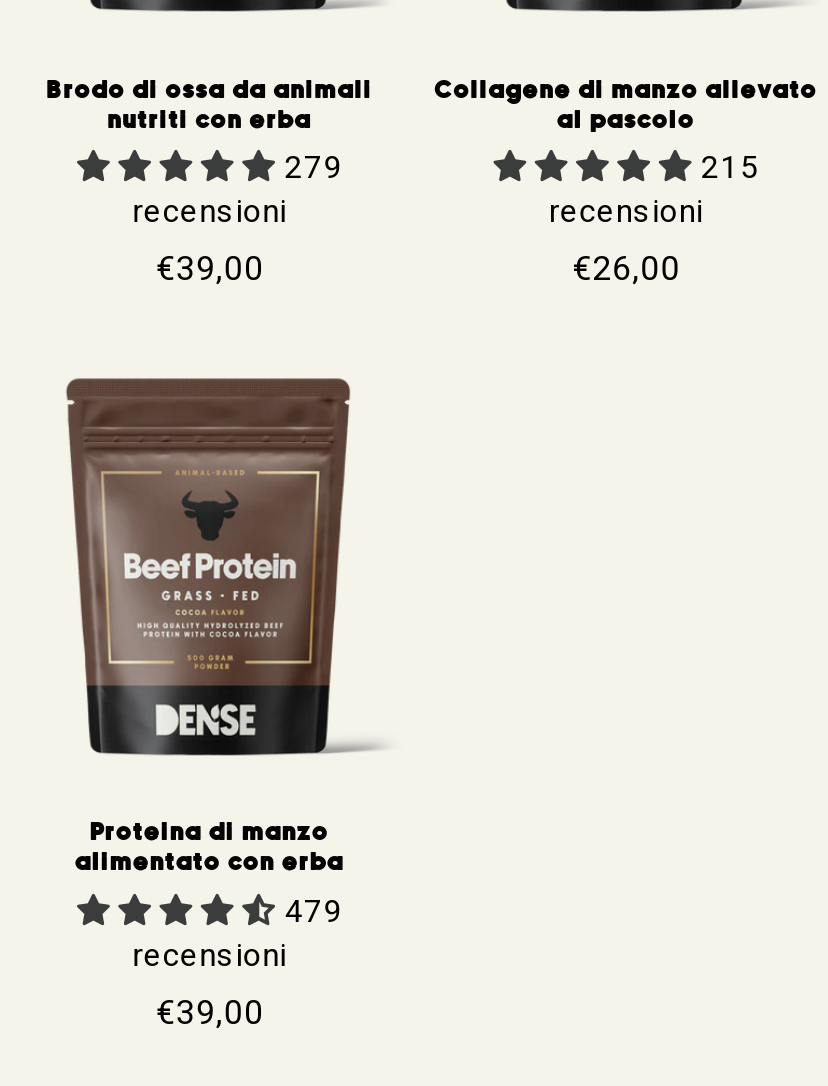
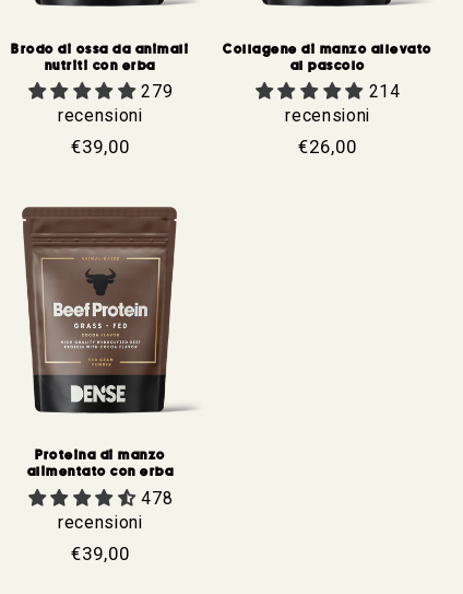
- 215
+ 214

- 479
+ 478
